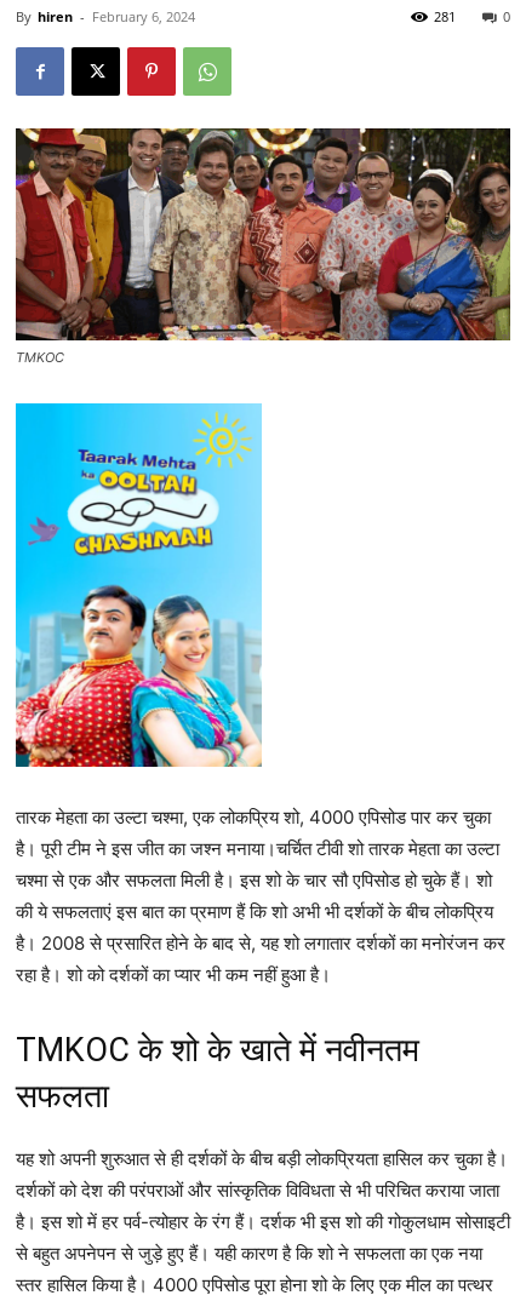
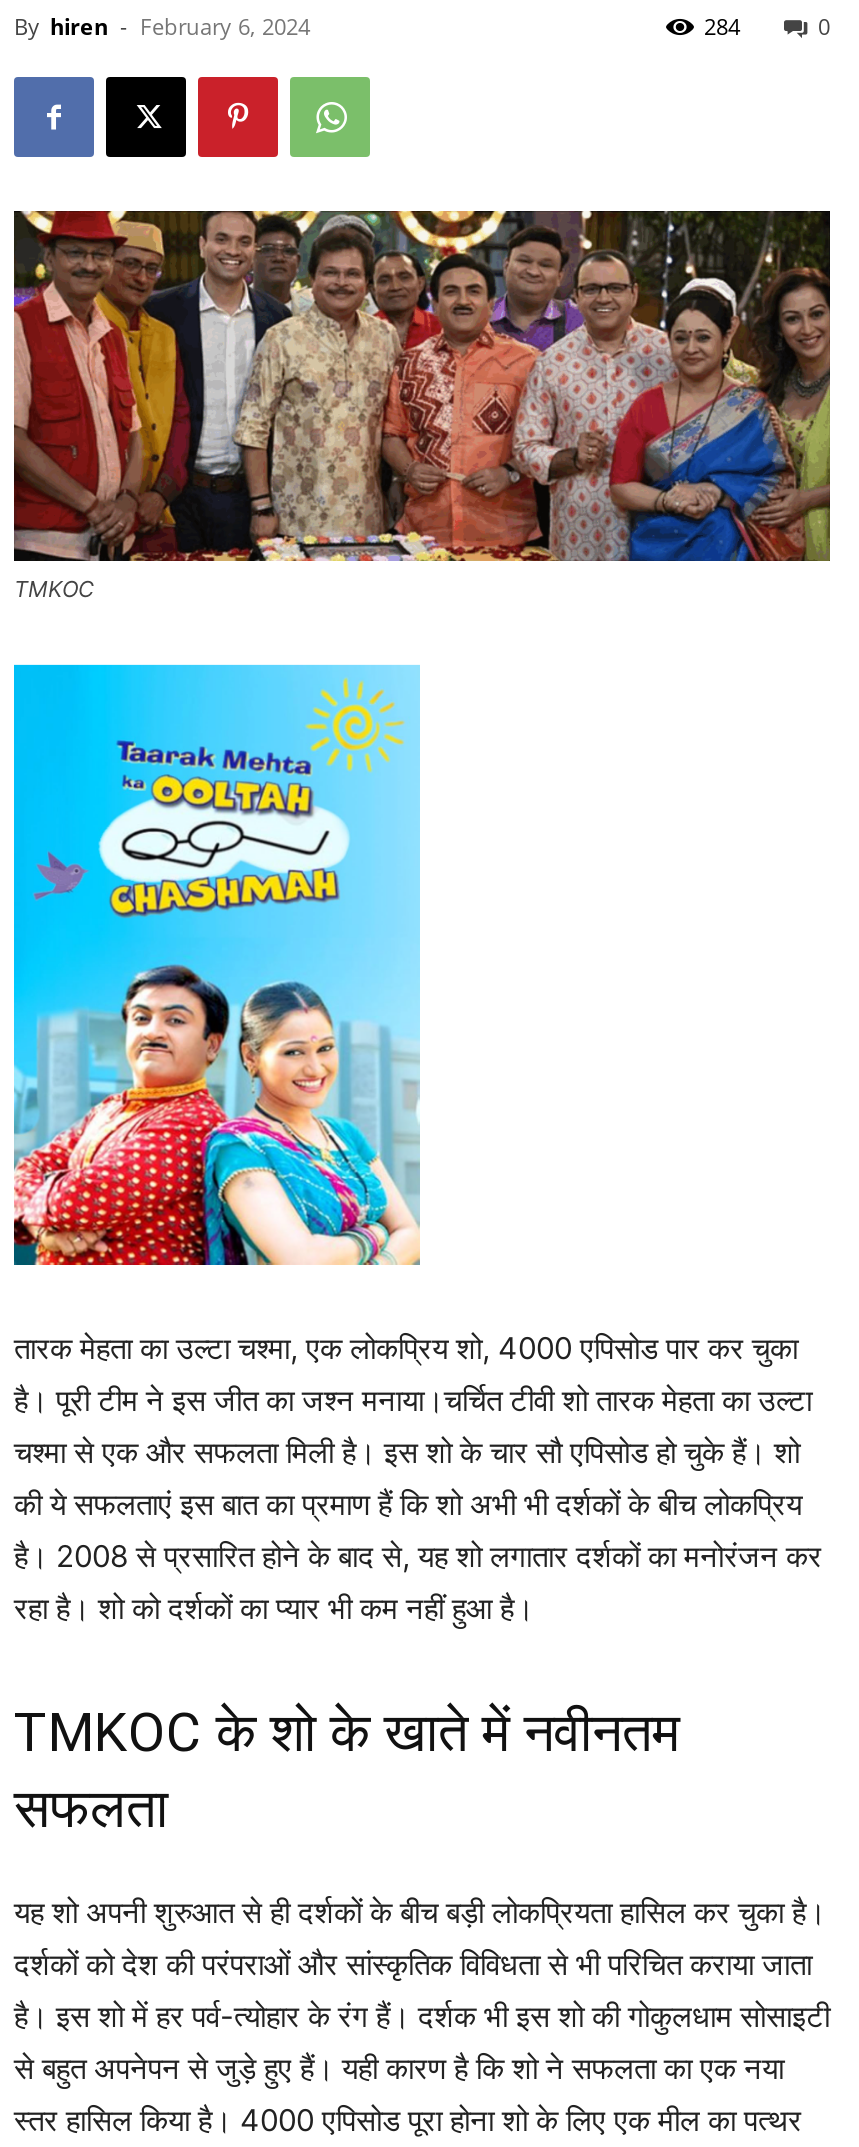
- 281
+ 284
